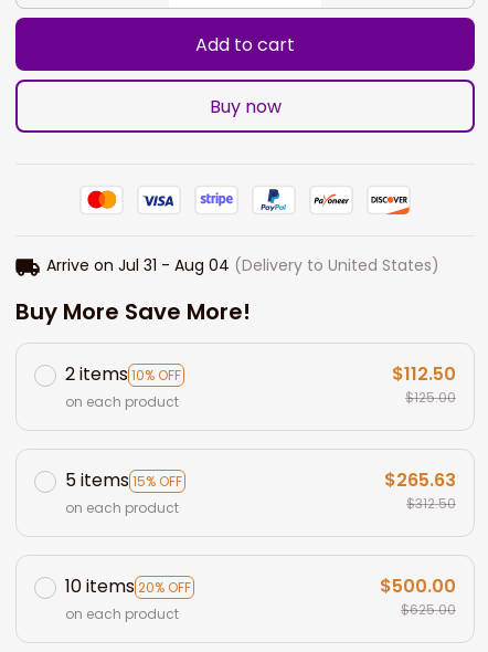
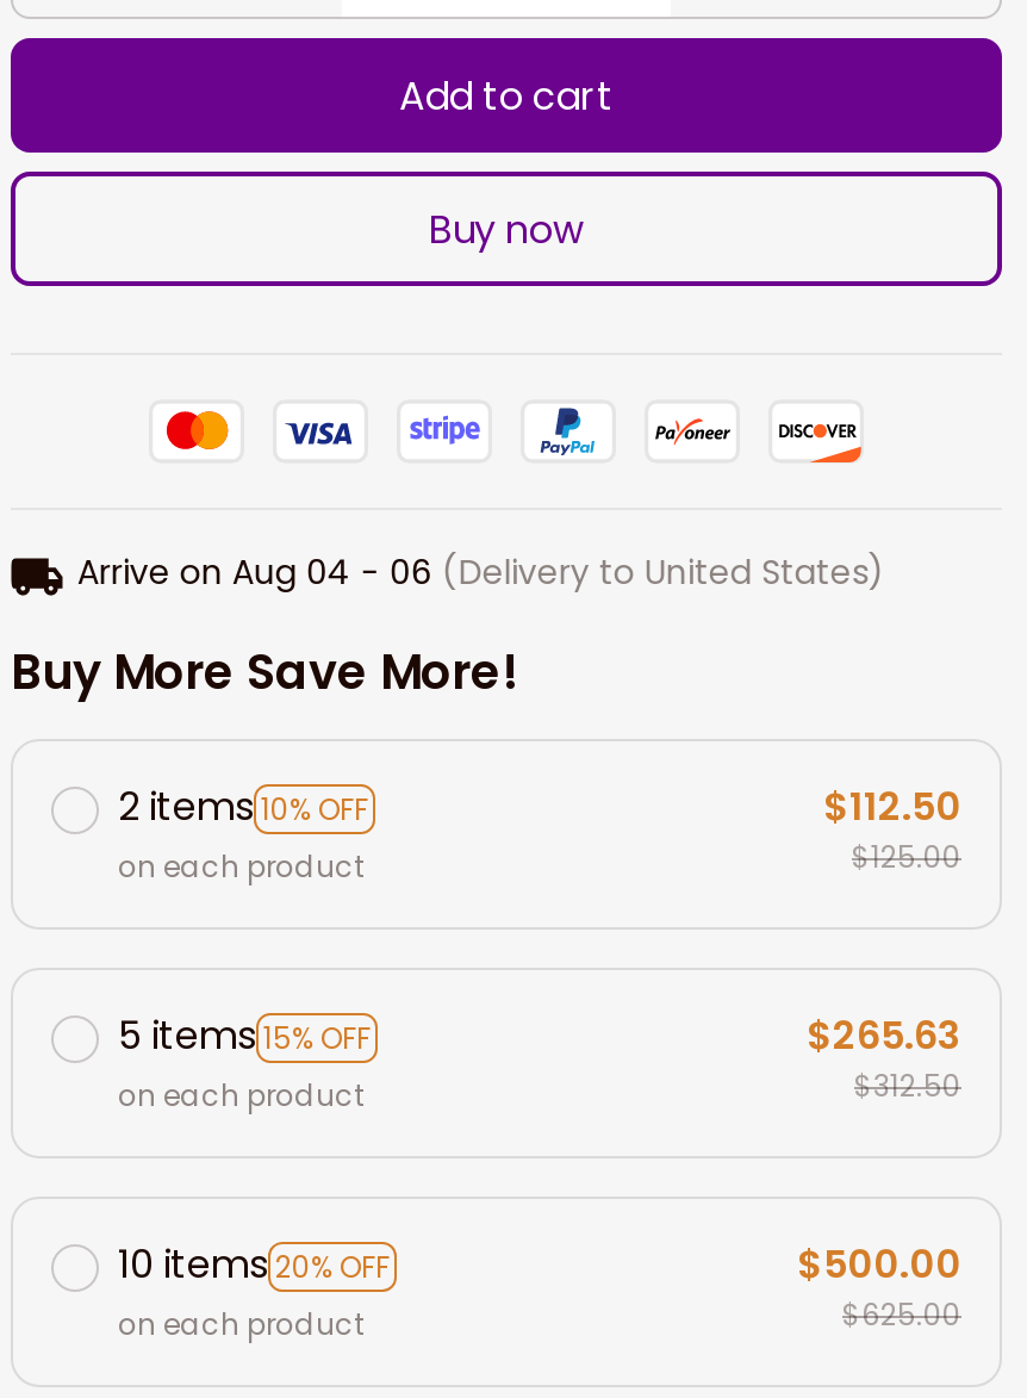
- Arrive on Jul 31 - Aug 04 (Delivery to United States)
+ Arrive on Aug 04 - 06 (Delivery to United States)
